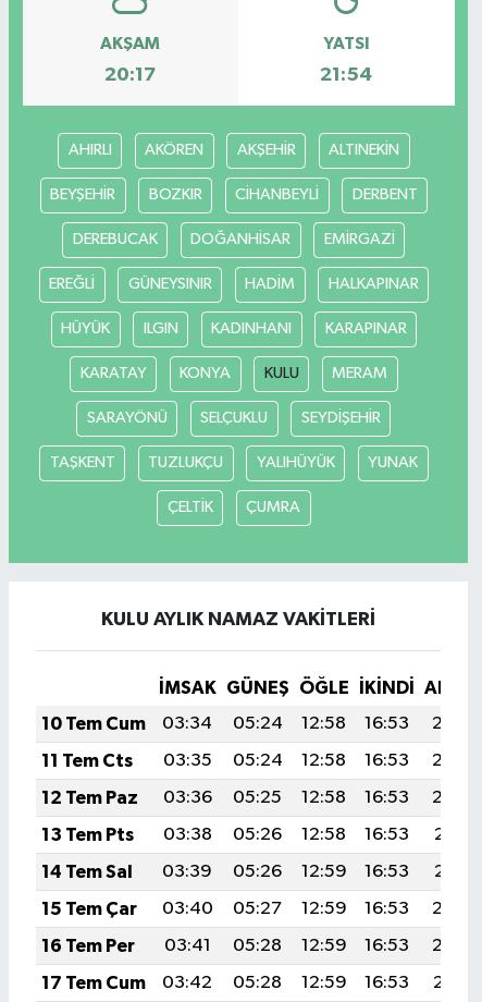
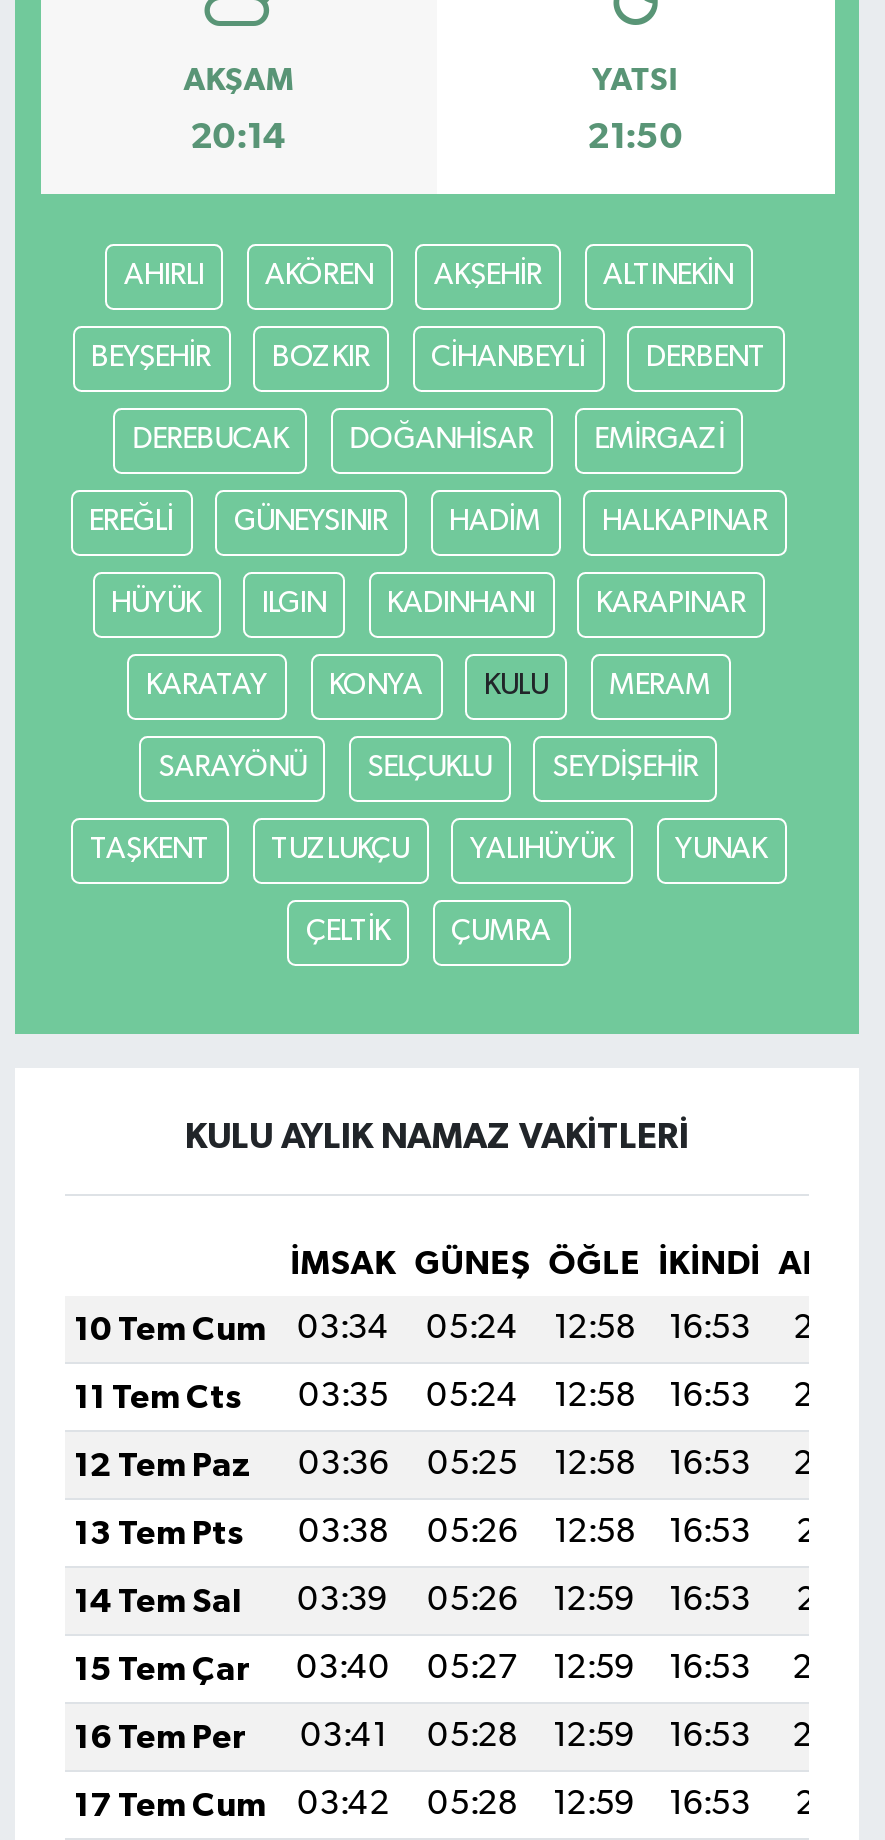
- 20:17
+ 20:14

- 21:54
+ 21:50
